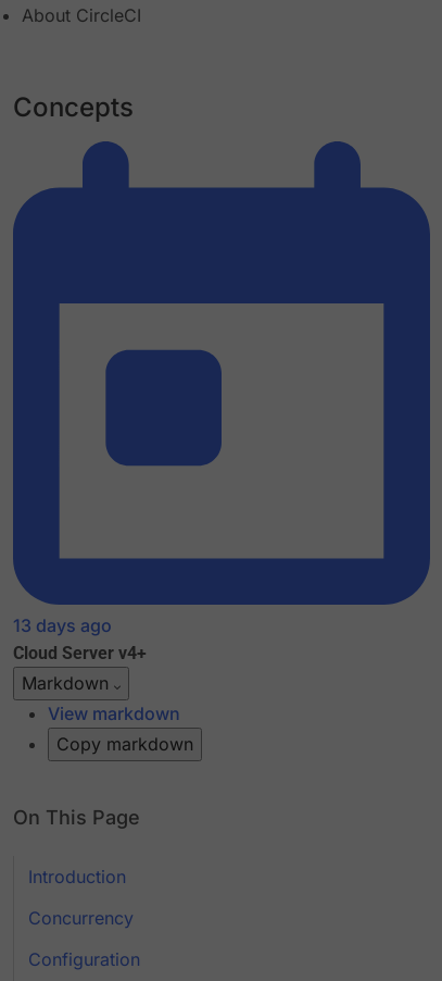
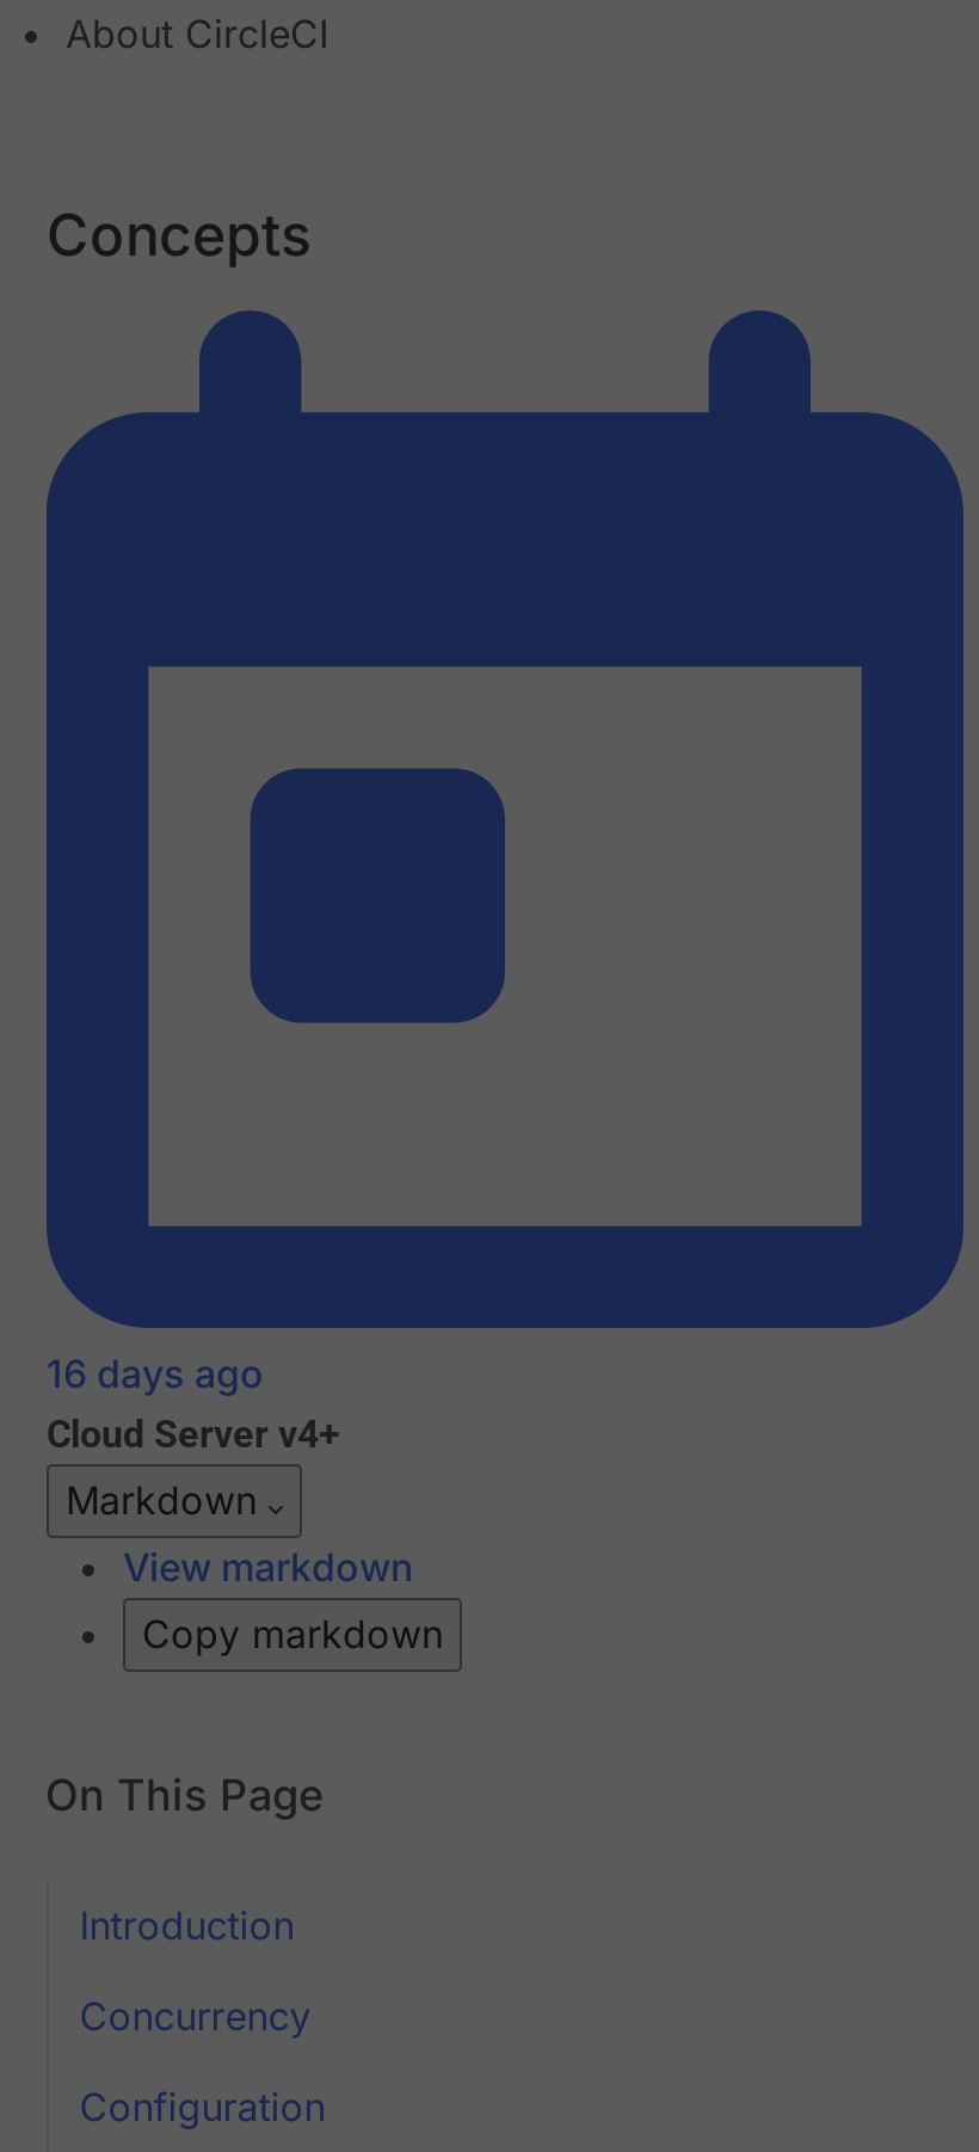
- 13 days ago
+ 16 days ago
